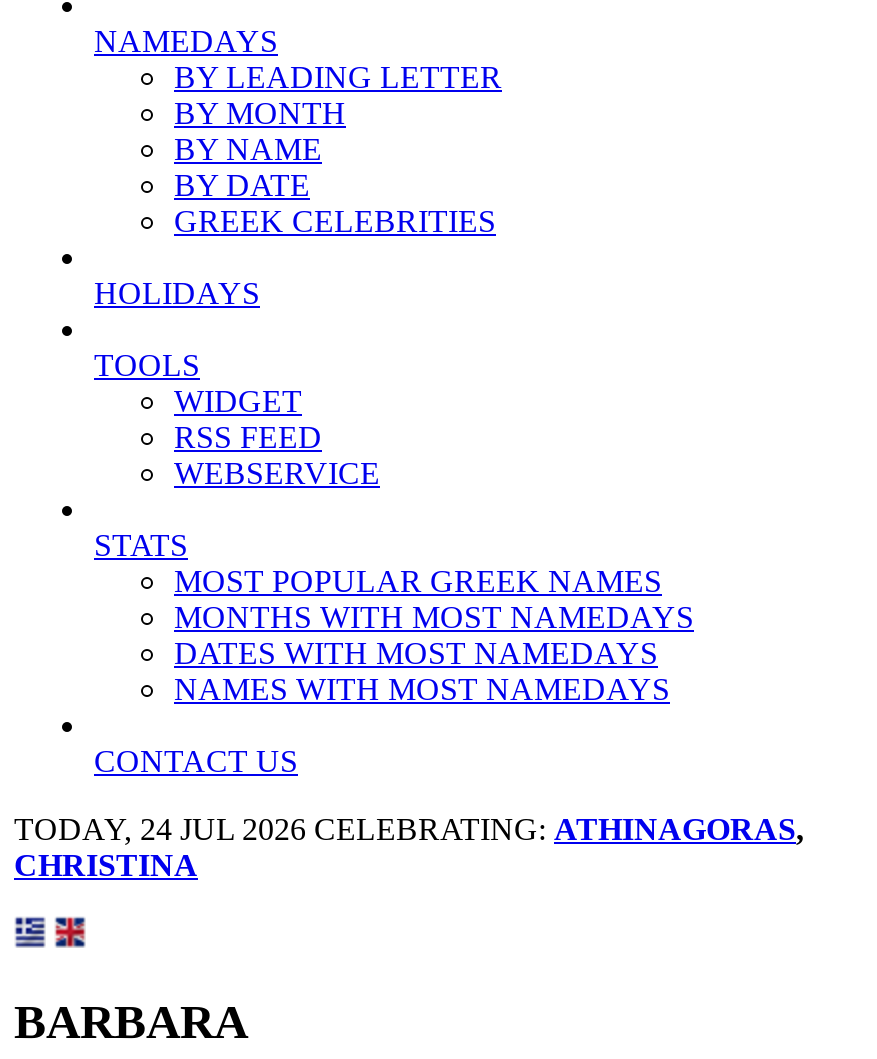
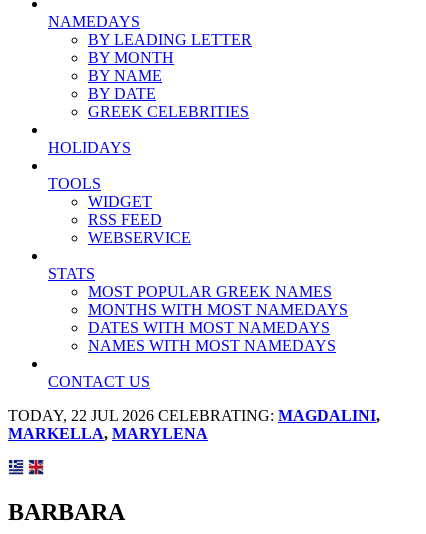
- TODAY, 24 JUL 2026 CELEBRATING: ATHINAGORAS,
- CHRISTINA
+ TODAY, 22 JUL 2026 CELEBRATING: MAGDALINI,
+ MARKELLA, MARYLENA
